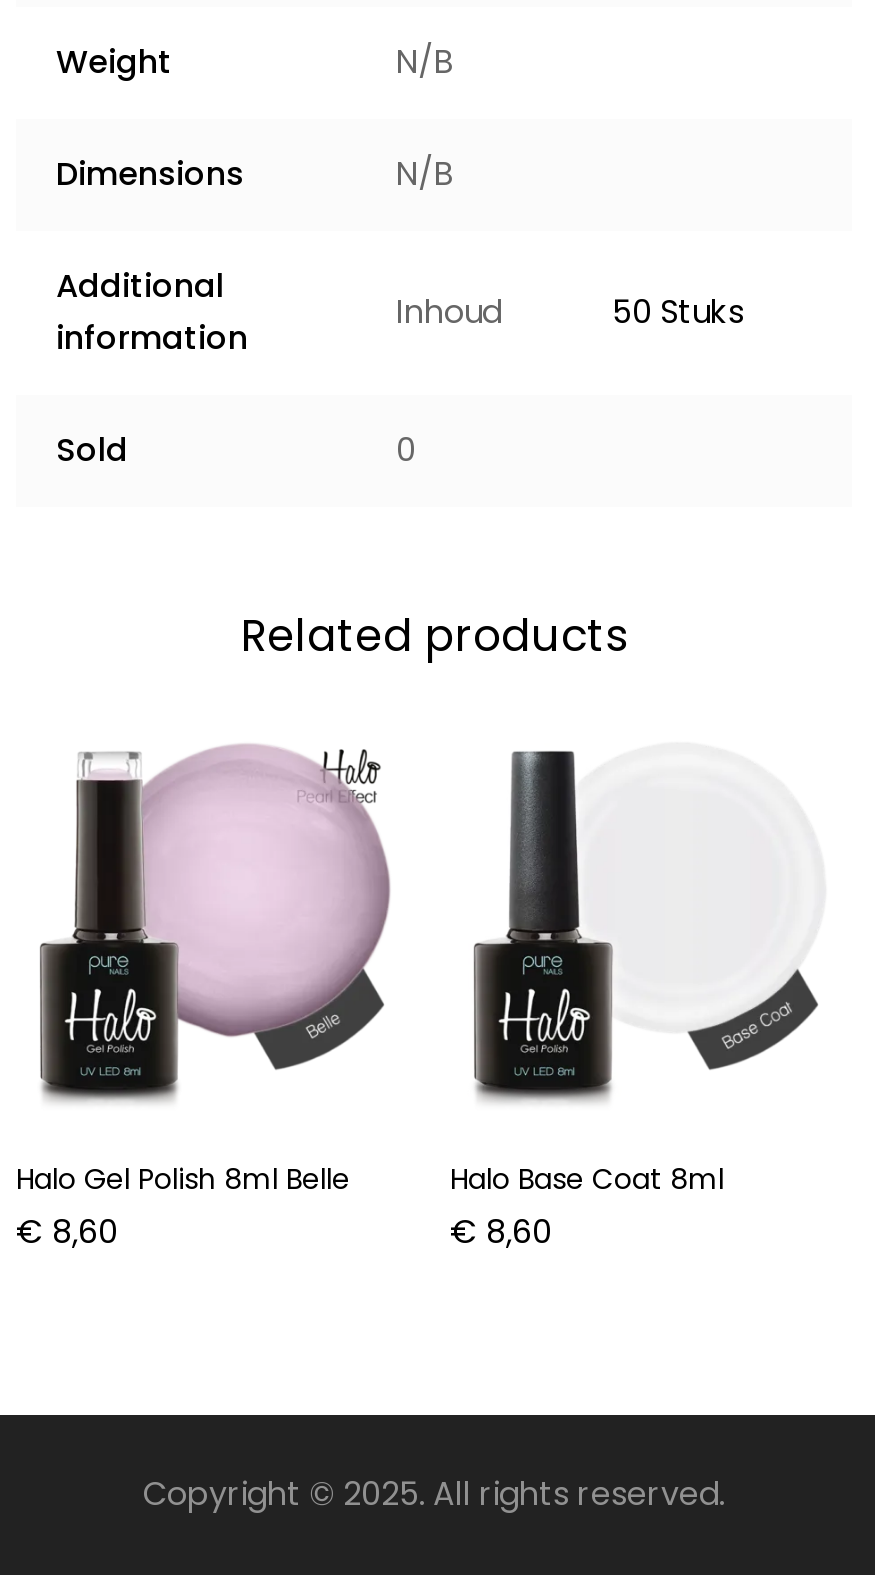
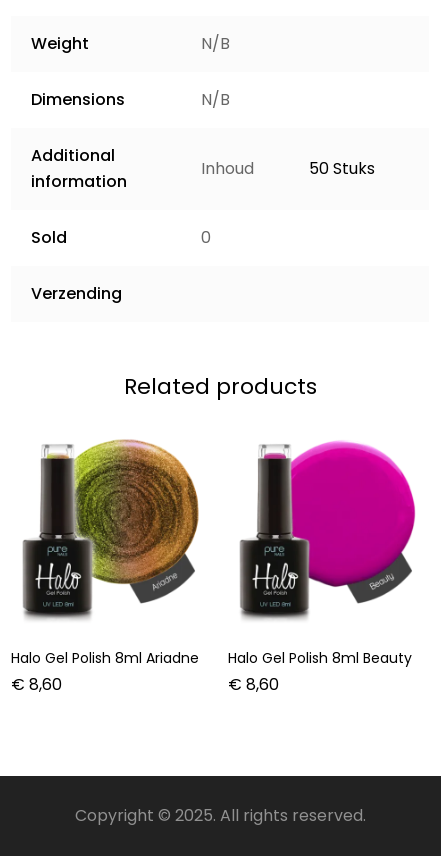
+ Verzending

- [image]
+ [image]

- [image]
+ [image]

- Halo Gel Polish 8ml Belle
+ Halo Gel Polish 8ml Ariadne

- Halo Base Coat 8ml
+ Halo Gel Polish 8ml Beauty
